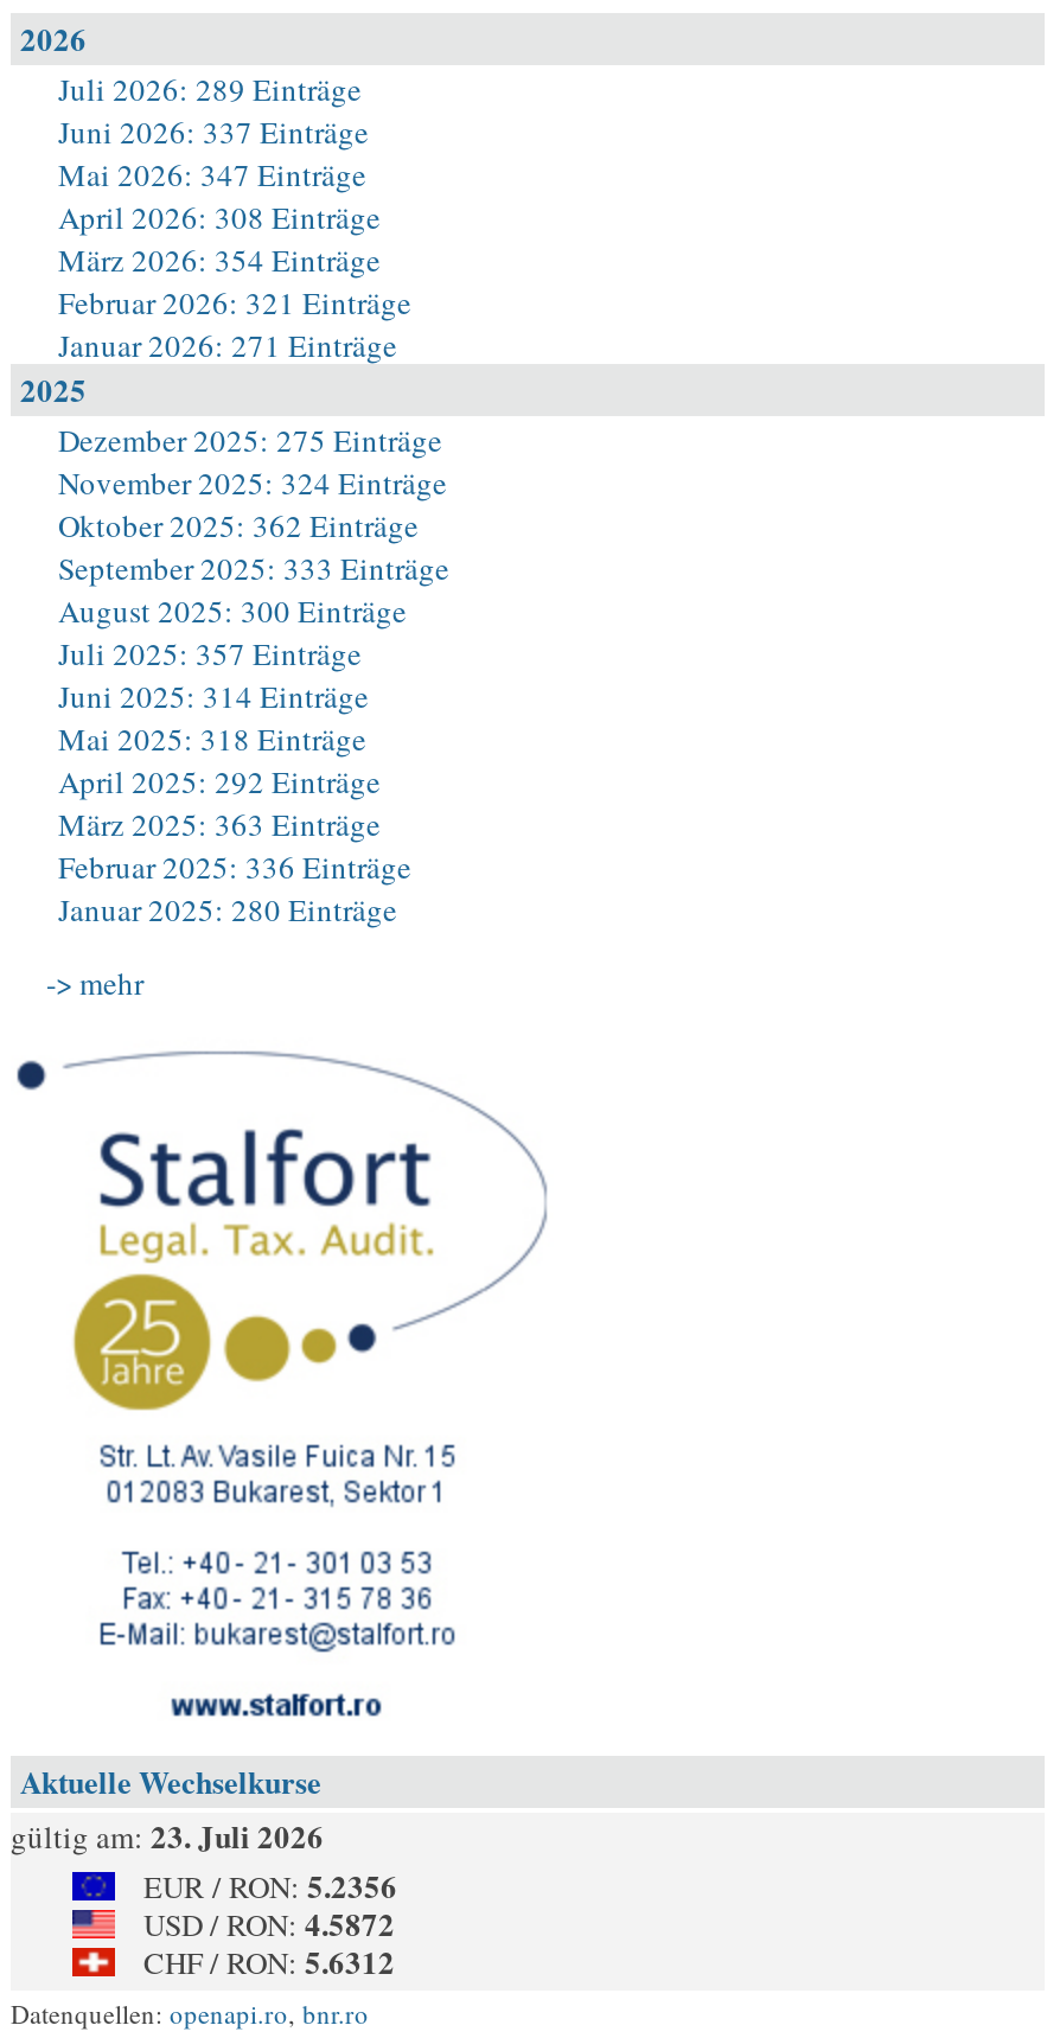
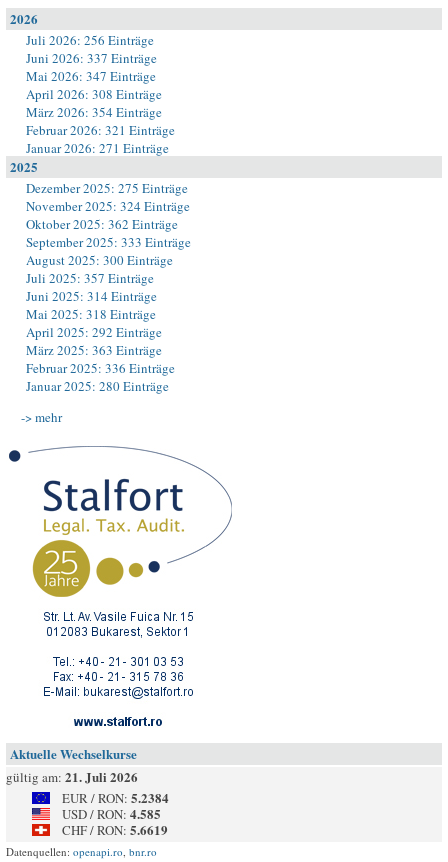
- Juli 2026: 289 Einträge
+ Juli 2026: 256 Einträge

- gültig am: 23. Juli 2026
+ gültig am: 21. Juli 2026

- EUR / RON: 5.2356
+ EUR / RON: 5.2384

- USD / RON: 4.5872
+ USD / RON: 4.585

- CHF / RON: 5.6312
+ CHF / RON: 5.6619
